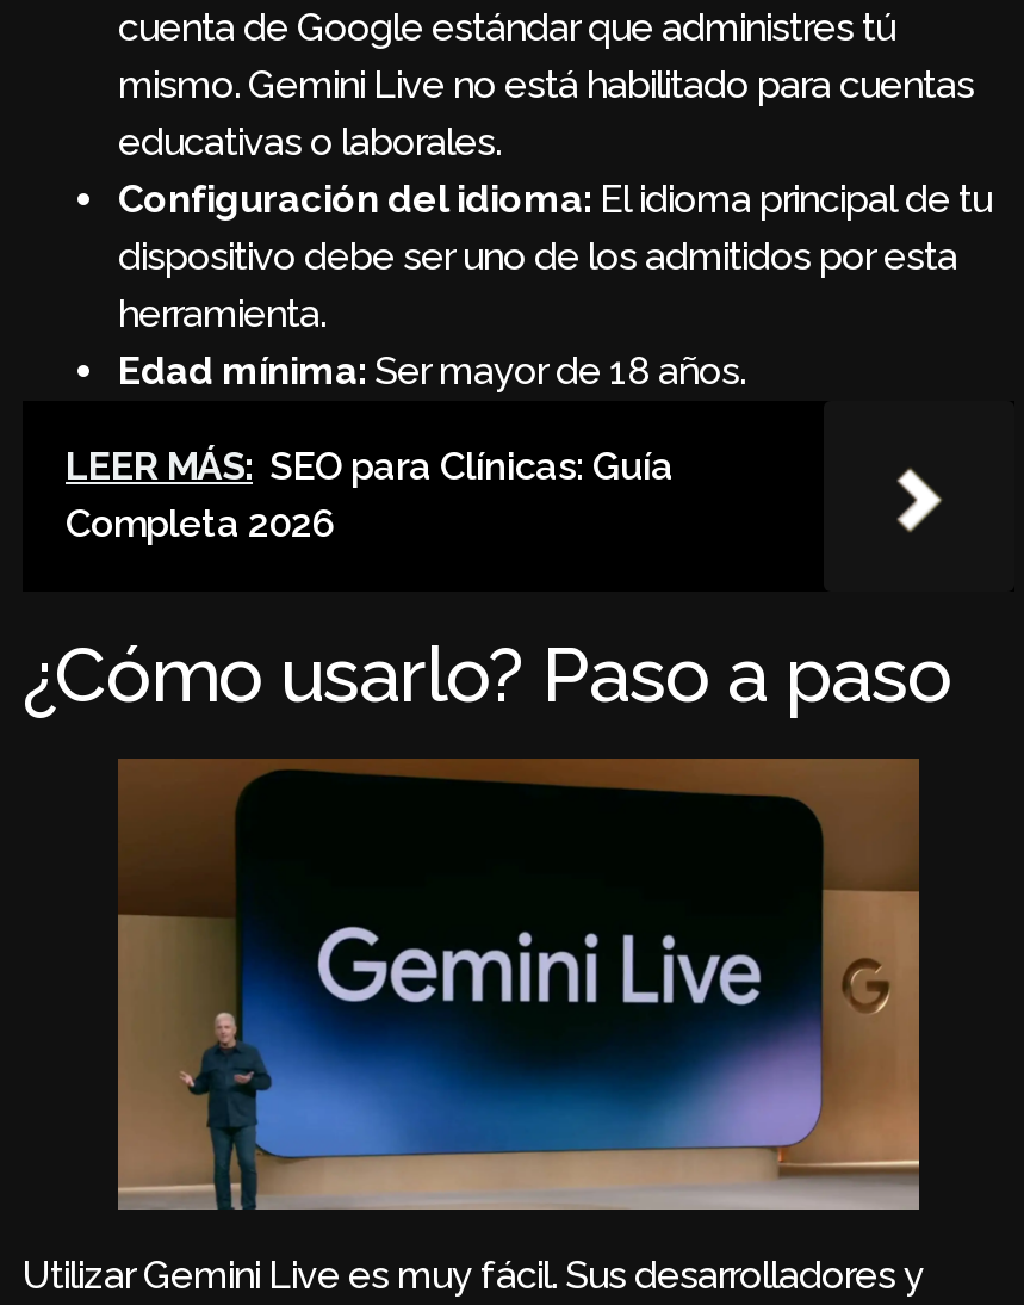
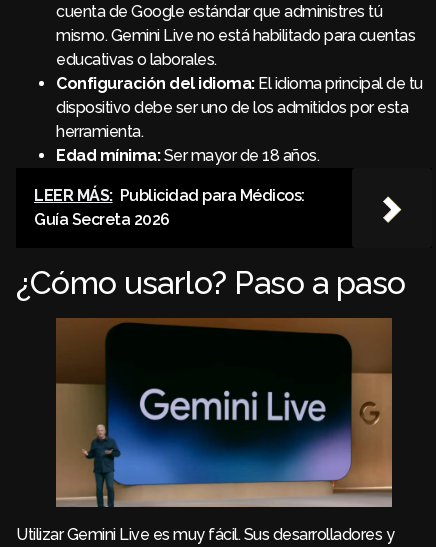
- LEER MÁS: SEO para Clínicas: Guía
- Completa 2026
+ LEER MÁS: Publicidad para Médicos:
+ Guía Secreta 2026
